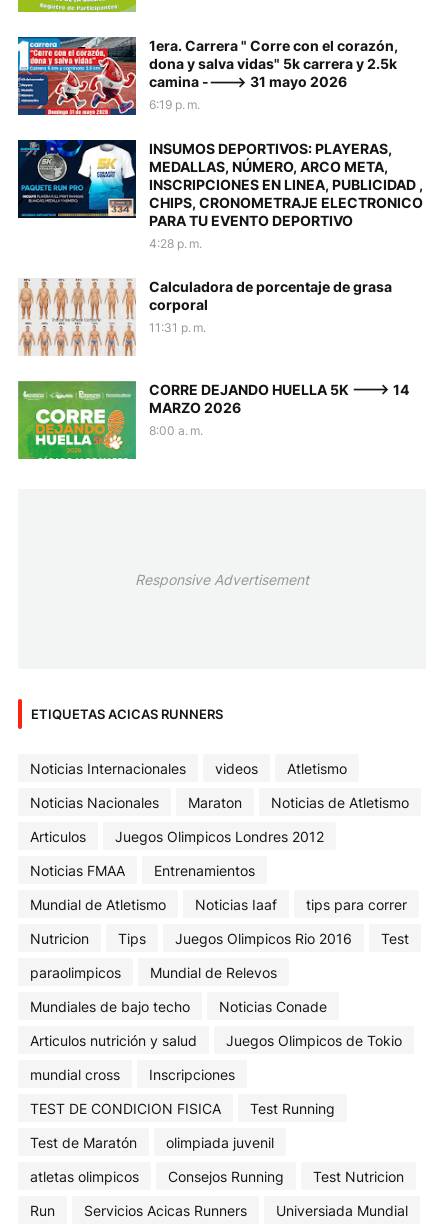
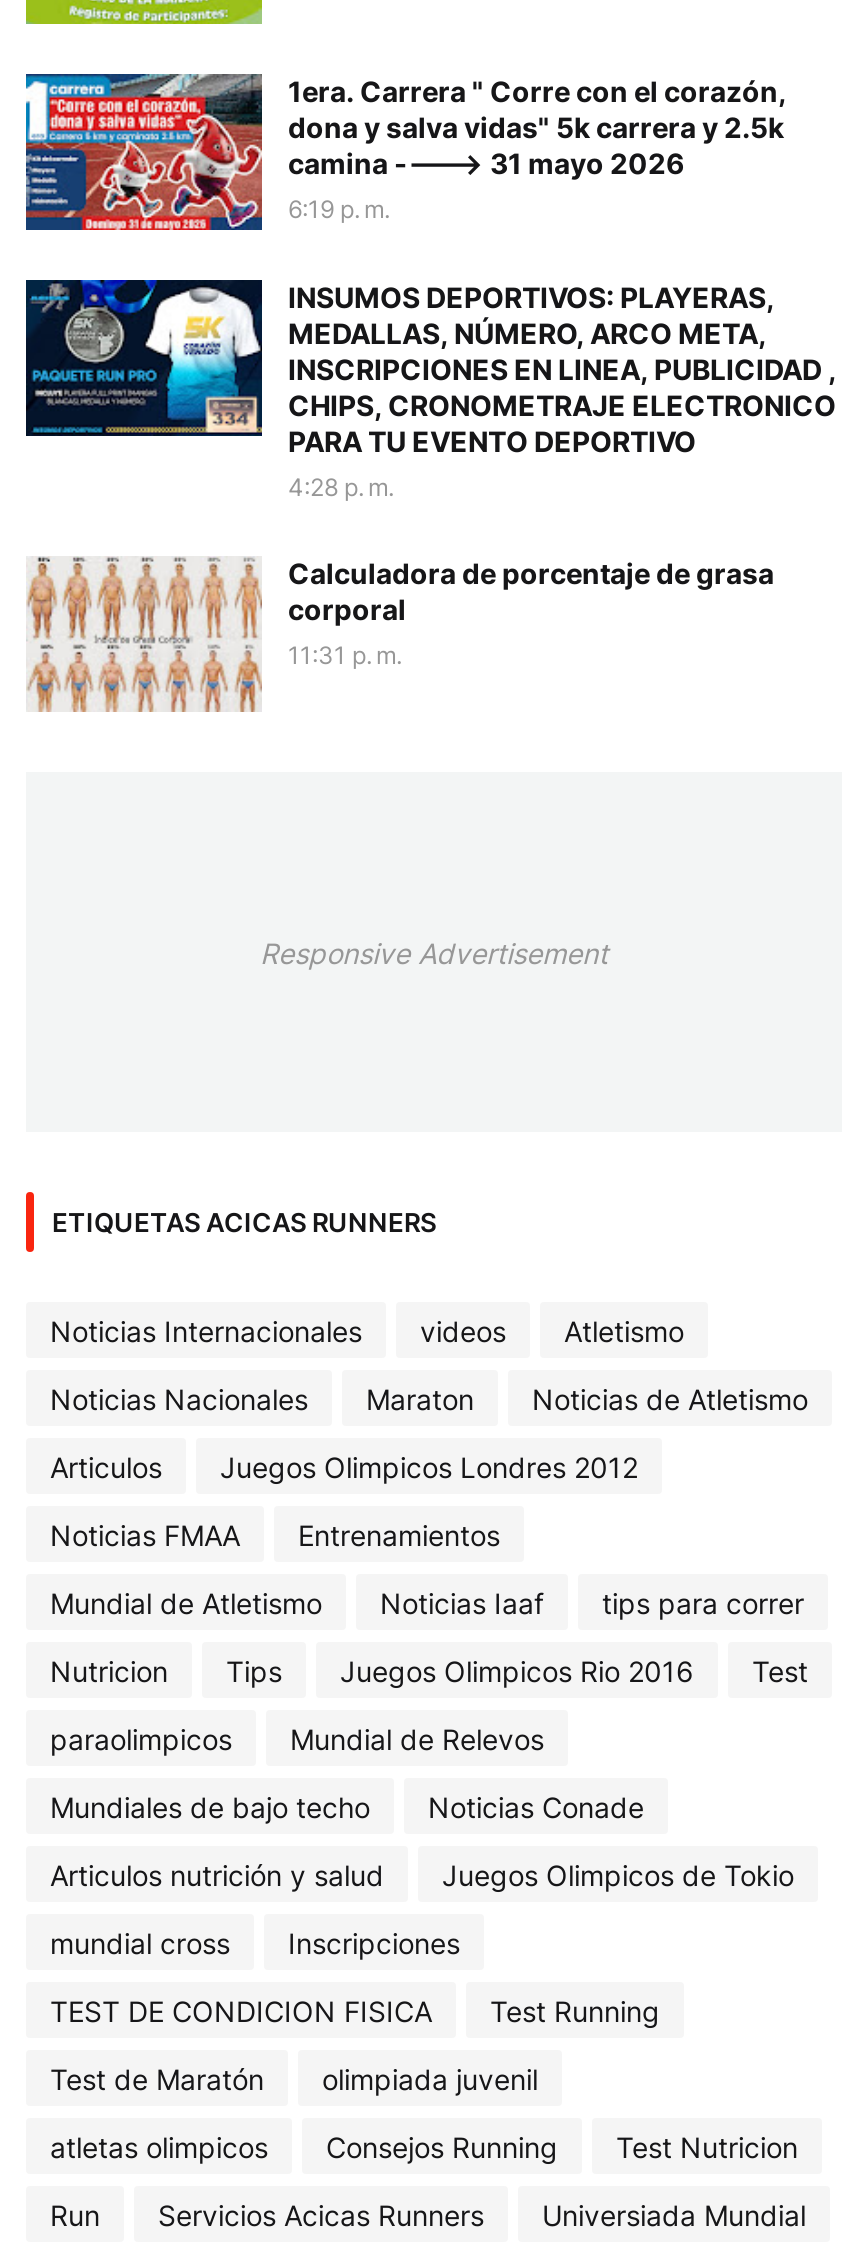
- [image]
- CORRE DEJANDO HUELLA 5K ---> 14
- MARZO 2026
- 8:00 a. m.
